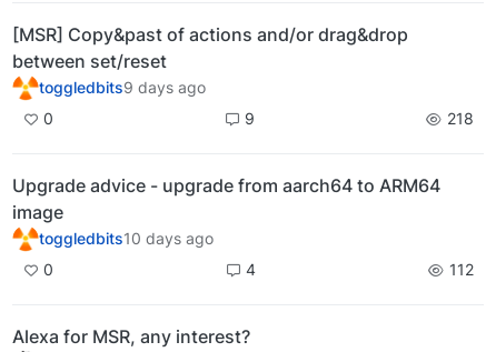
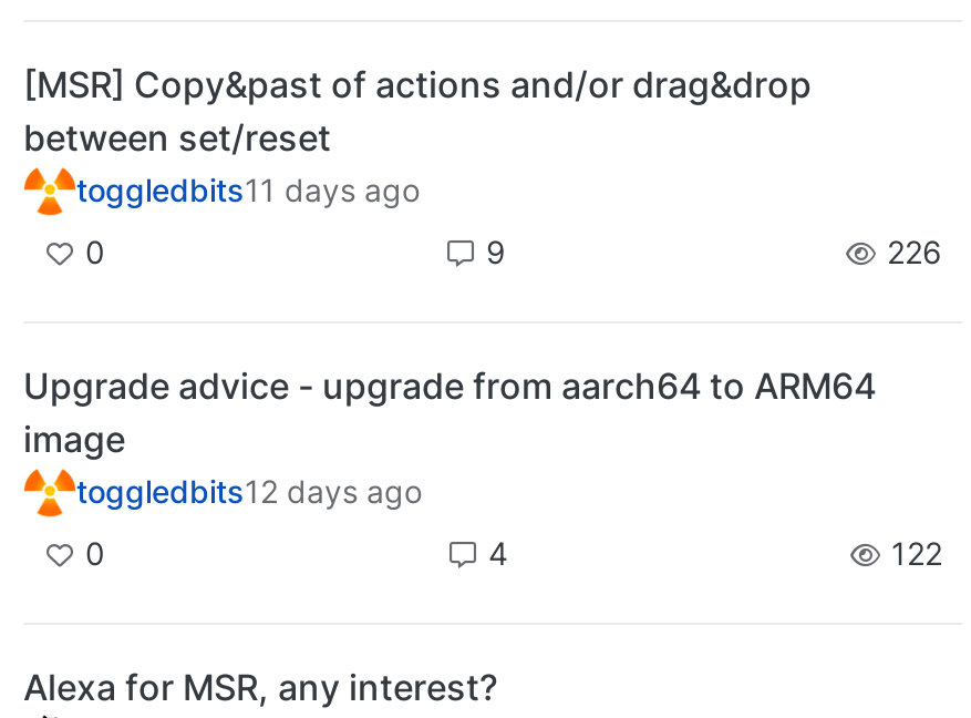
- toggledbits9 days ago
+ toggledbits11 days ago

- 218
+ 226

- toggledbits10 days ago
+ toggledbits12 days ago

- 112
+ 122
